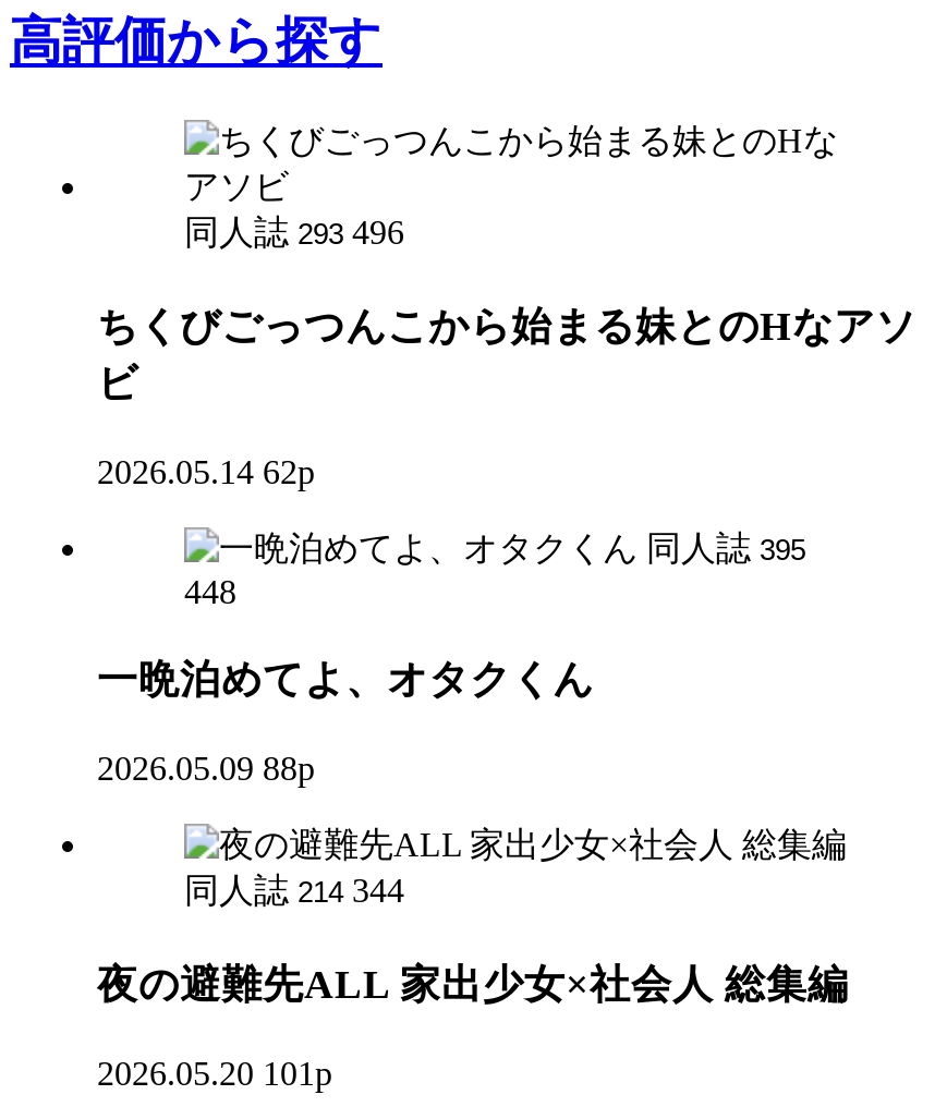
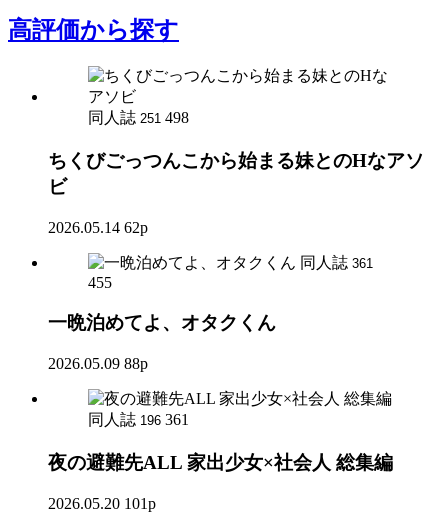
- 同人誌 293 496
+ 同人誌 251 498

- 同人誌 395
+ 同人誌 361

- 448
+ 455

- 同人誌 214 344
+ 同人誌 196 361
